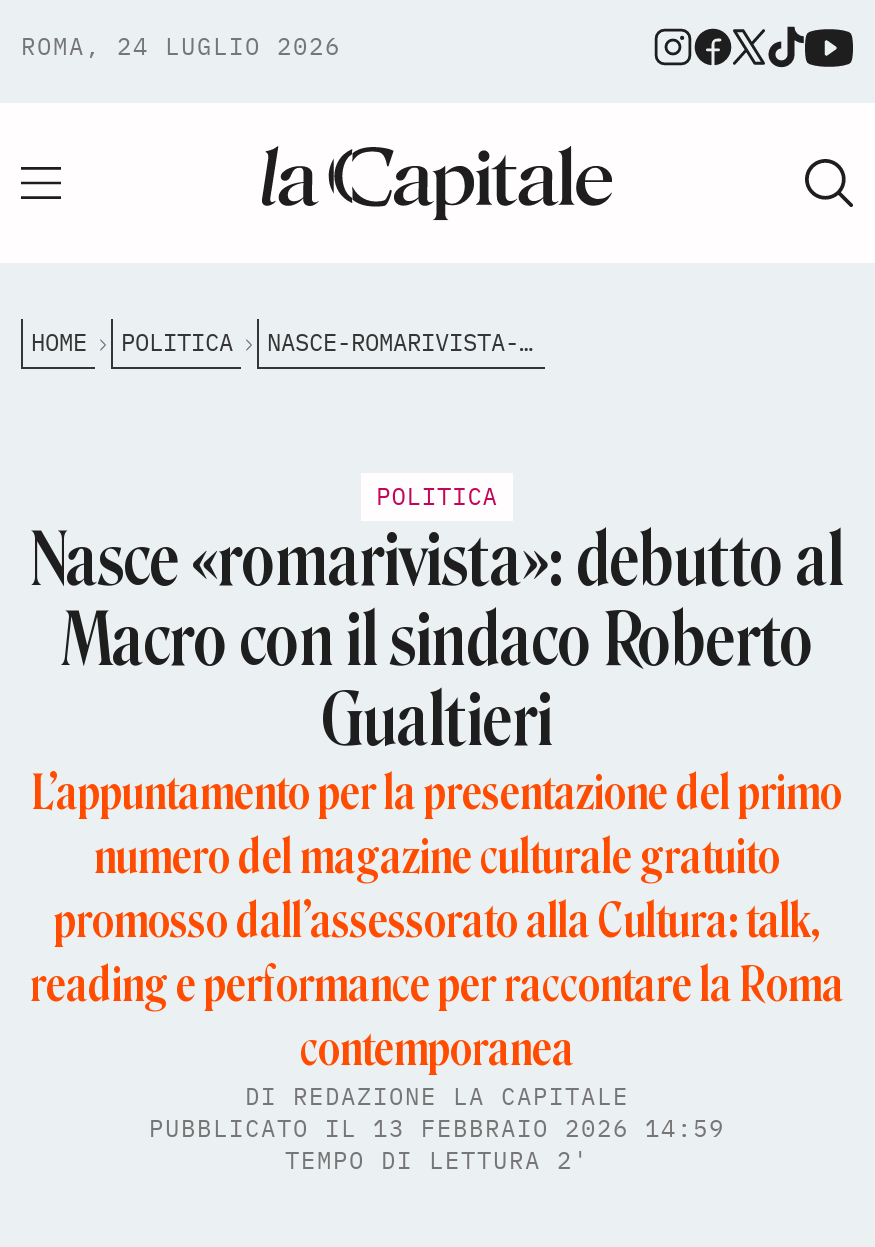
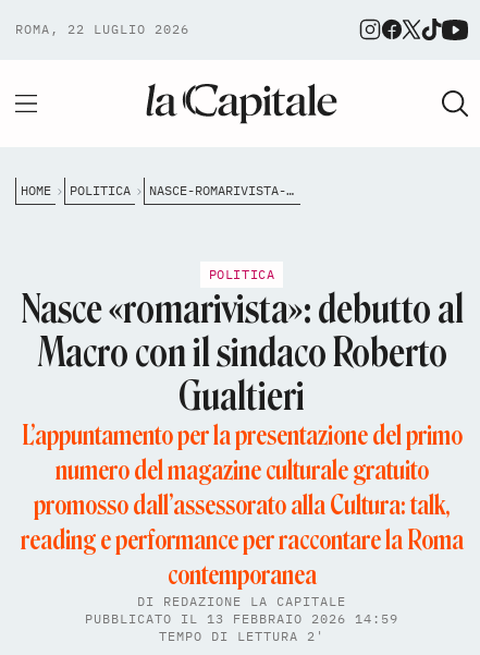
- ROMA, 24 LUGLIO 2026
+ ROMA, 22 LUGLIO 2026
